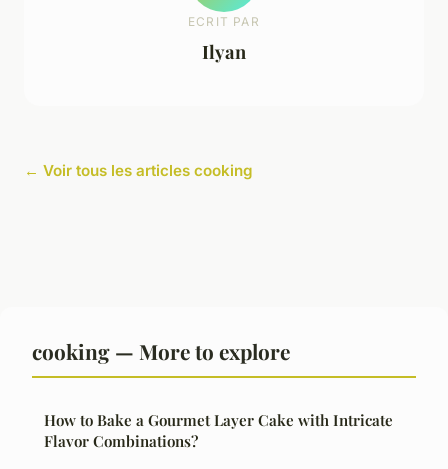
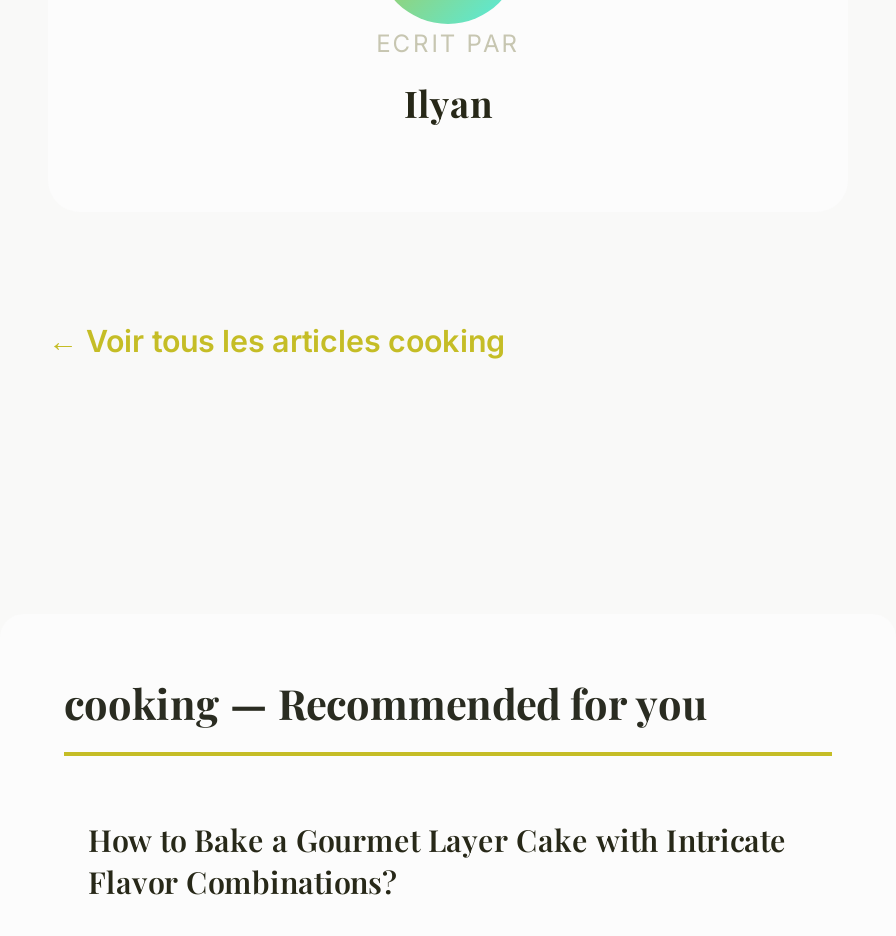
- cooking — More to explore
+ cooking — Recommended for you
